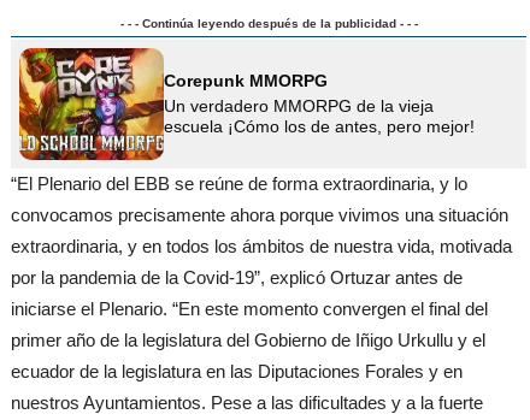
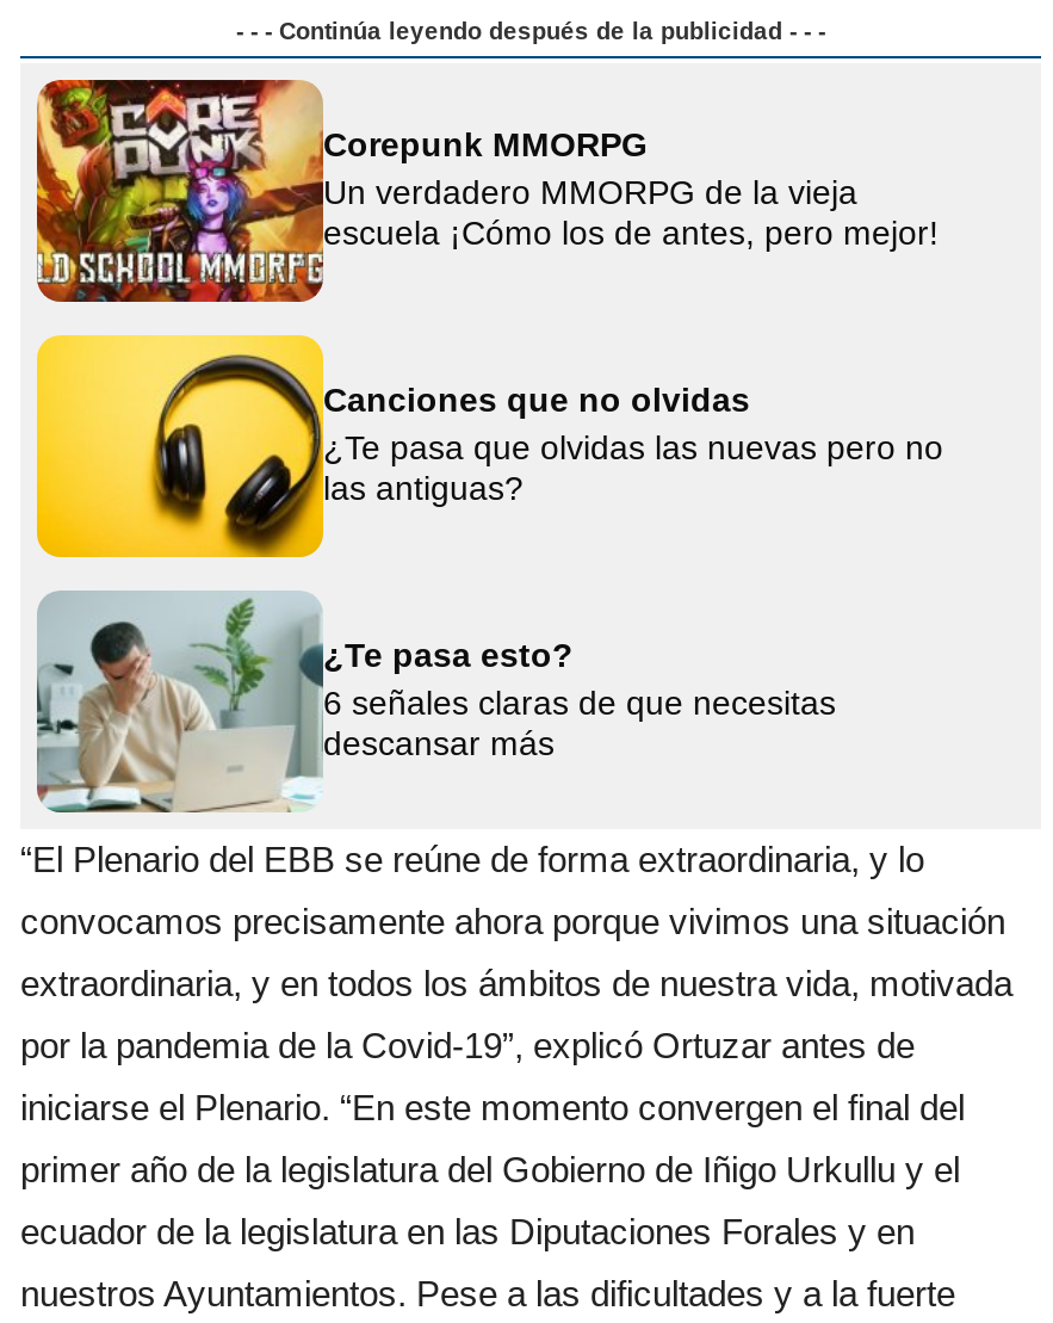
+ [image]
+ Canciones que no olvidas
+ ¿Te pasa que olvidas las nuevas pero no
+ las antiguas?

+ [image]
+ ¿Te pasa esto?
+ 6 señales claras de que necesitas
+ descansar más
